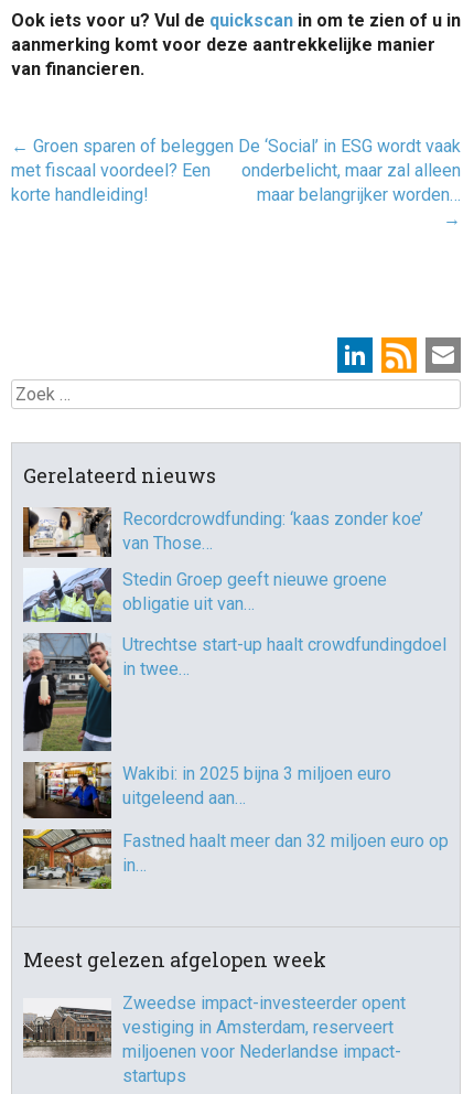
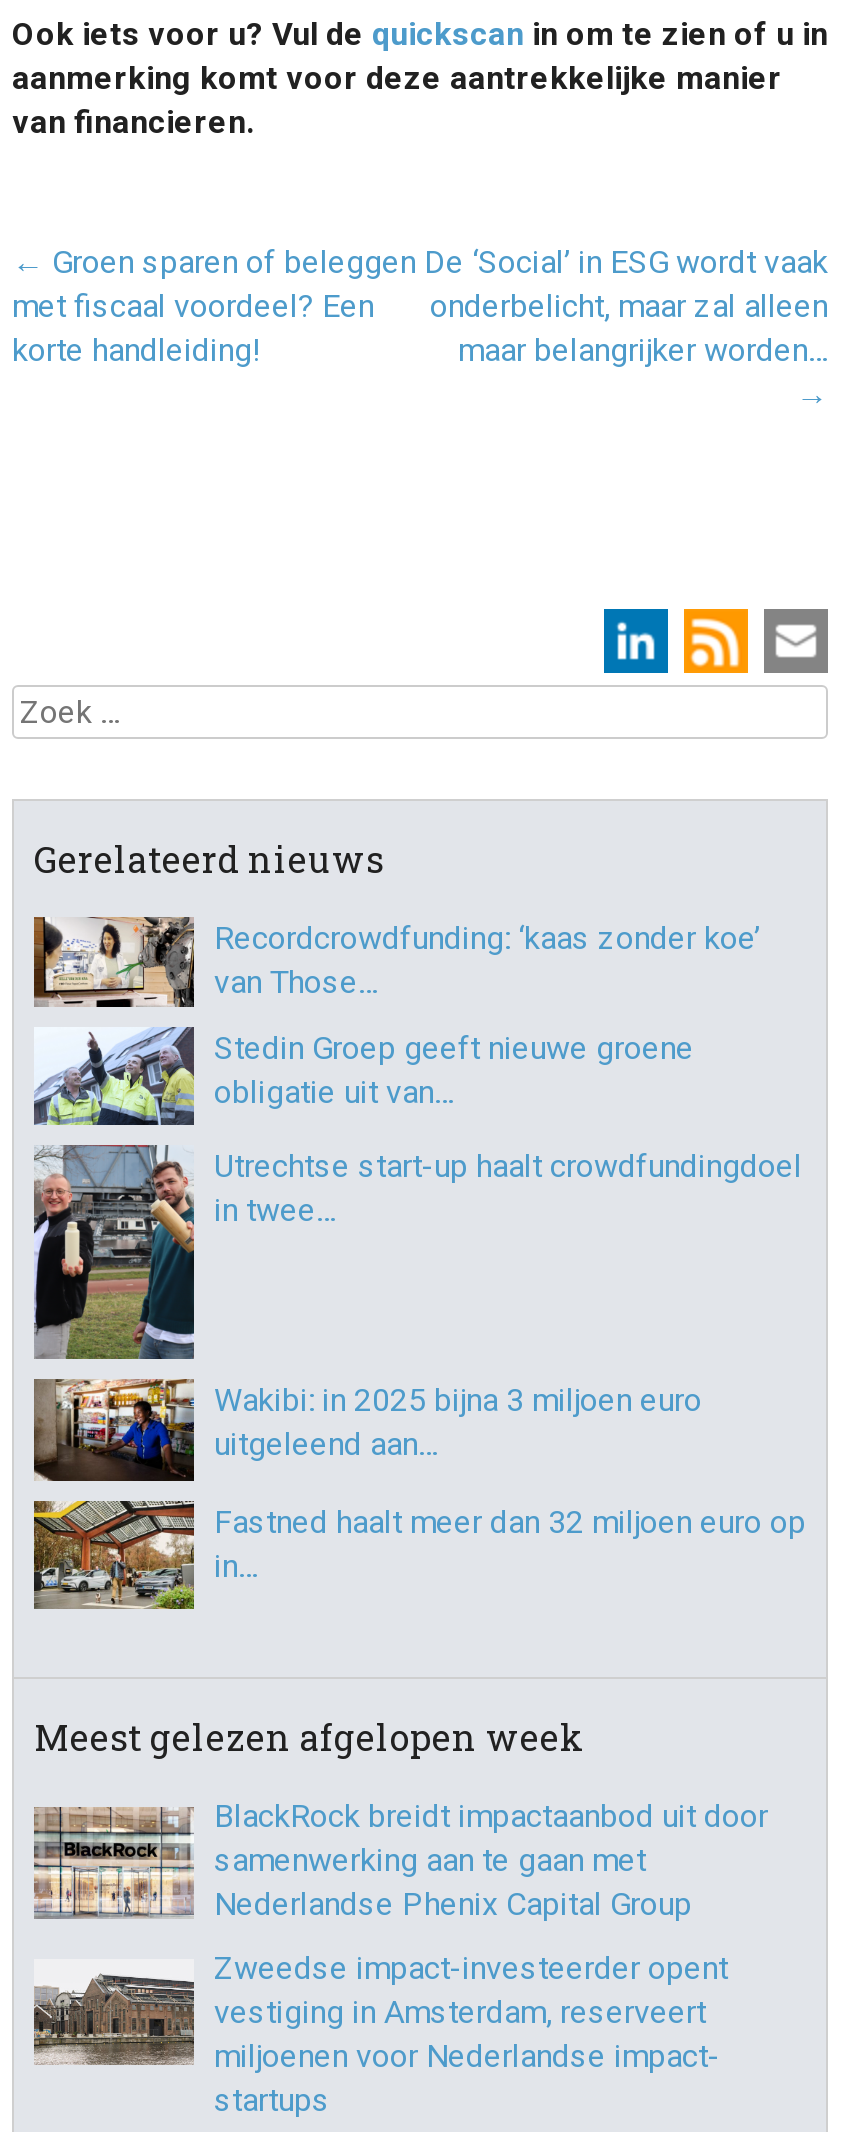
+ [image]
+ BlackRock breidt impactaanbod uit door
+ samenwerking aan te gaan met
+ Nederlandse Phenix Capital Group
